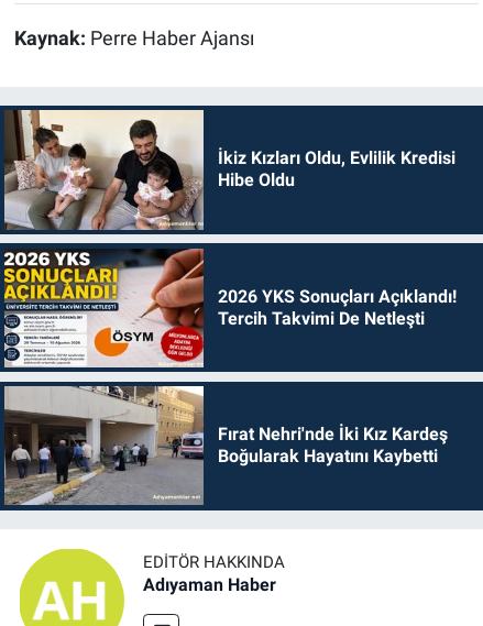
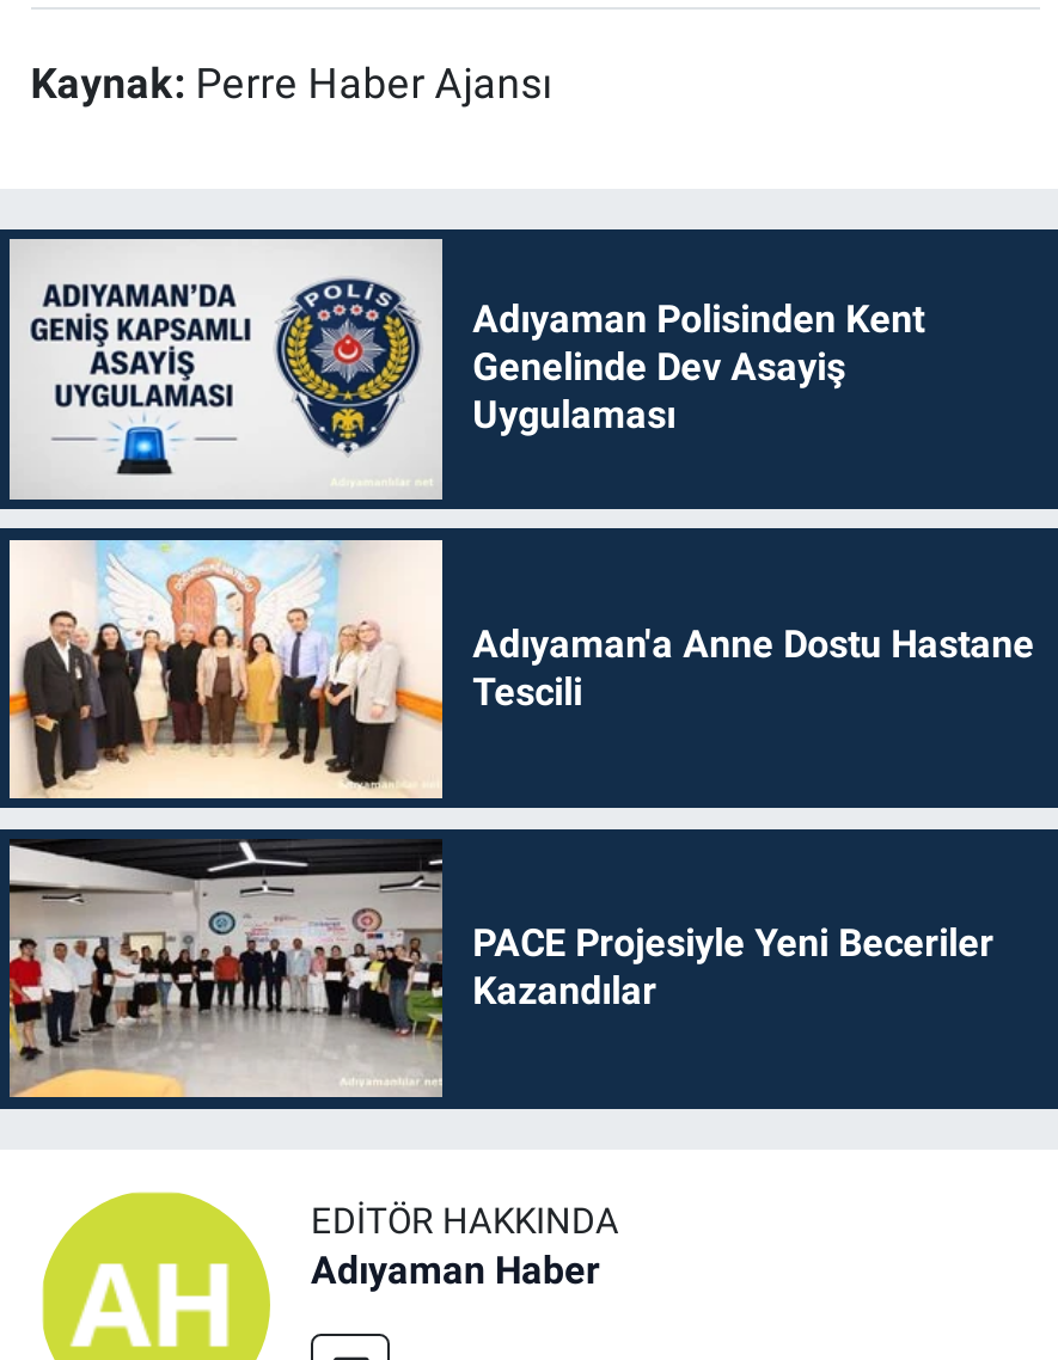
- [image]
- İkiz Kızları Oldu, Evlilik Kredisi
- Hibe Oldu
+ [image]
+ Adıyaman Polisinden Kent
+ Genelinde Dev Asayiş
+ Uygulaması

- [image]
- 2026 YKS Sonuçları Açıklandı!
- Tercih Takvimi De Netleşti
+ [image]
+ Adıyaman'a Anne Dostu Hastane
+ Tescili

- [image]
- Fırat Nehri'nde İki Kız Kardeş
- Boğularak Hayatını Kaybetti
+ [image]
+ PACE Projesiyle Yeni Beceriler
+ Kazandılar
